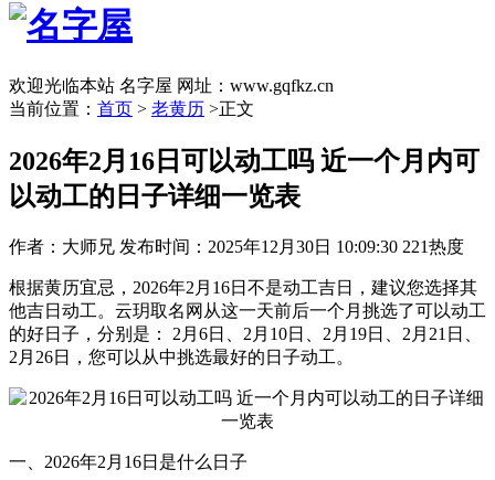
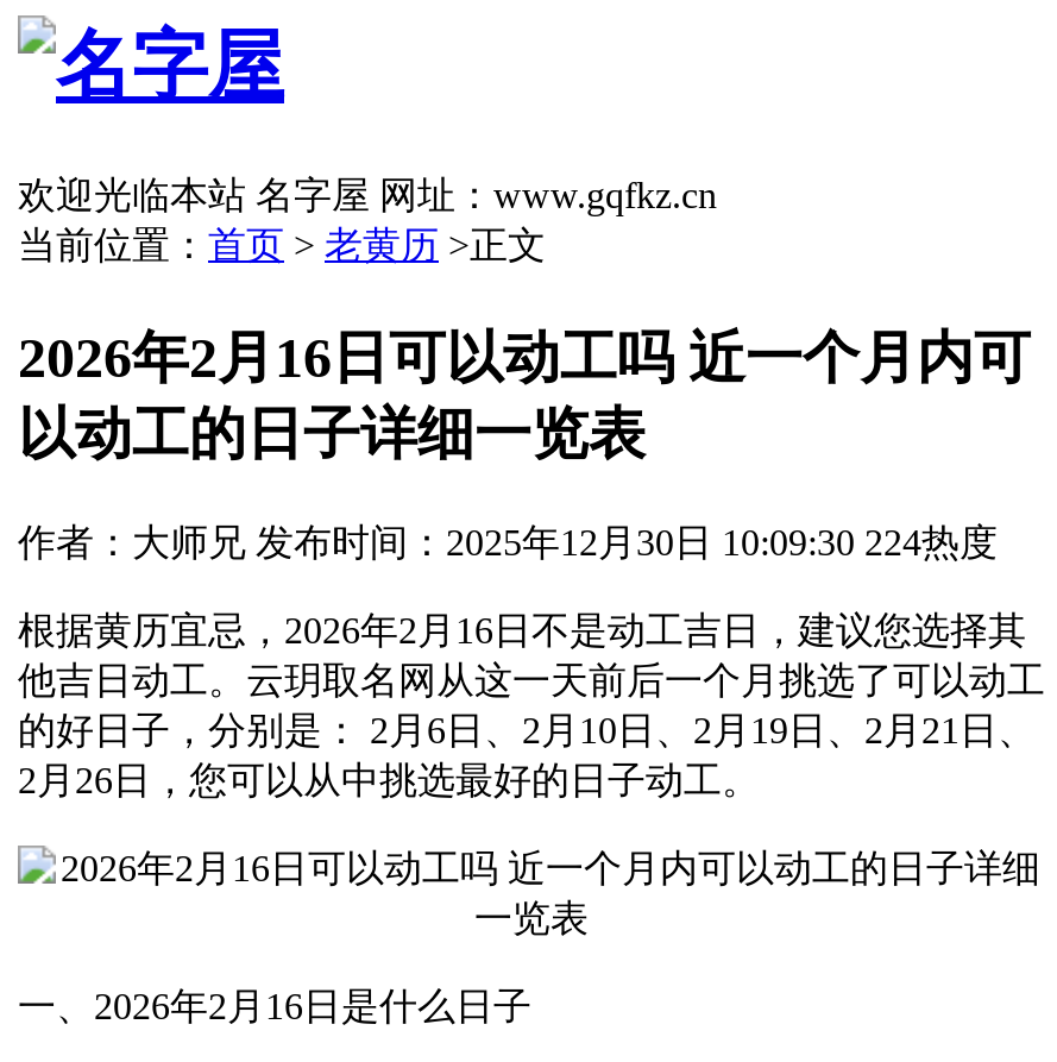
- 作者：大师兄 发布时间：2025年12月30日 10:09:30 221热度
+ 作者：大师兄 发布时间：2025年12月30日 10:09:30 224热度
